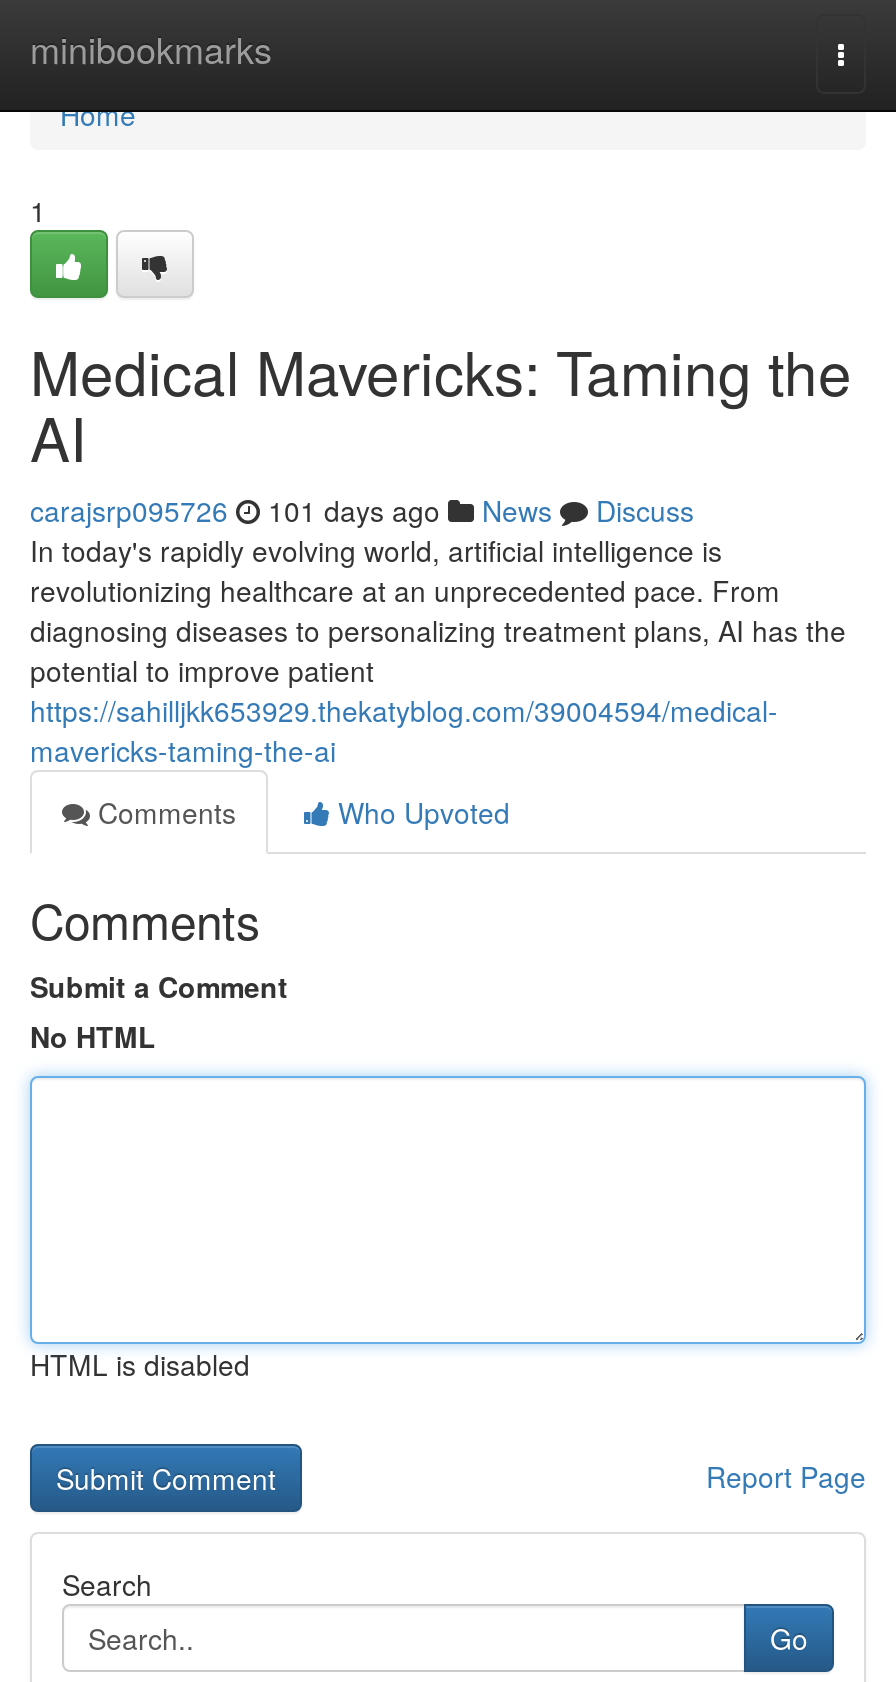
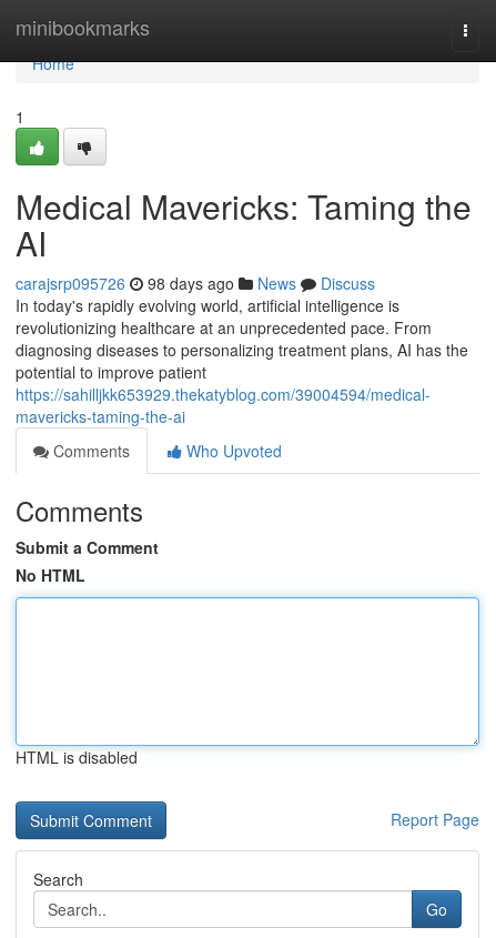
- carajsrp095726 101 days ago News Discuss
+ carajsrp095726 98 days ago News Discuss
